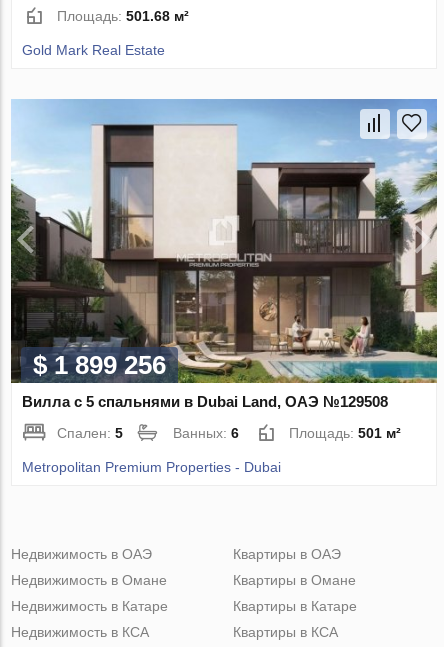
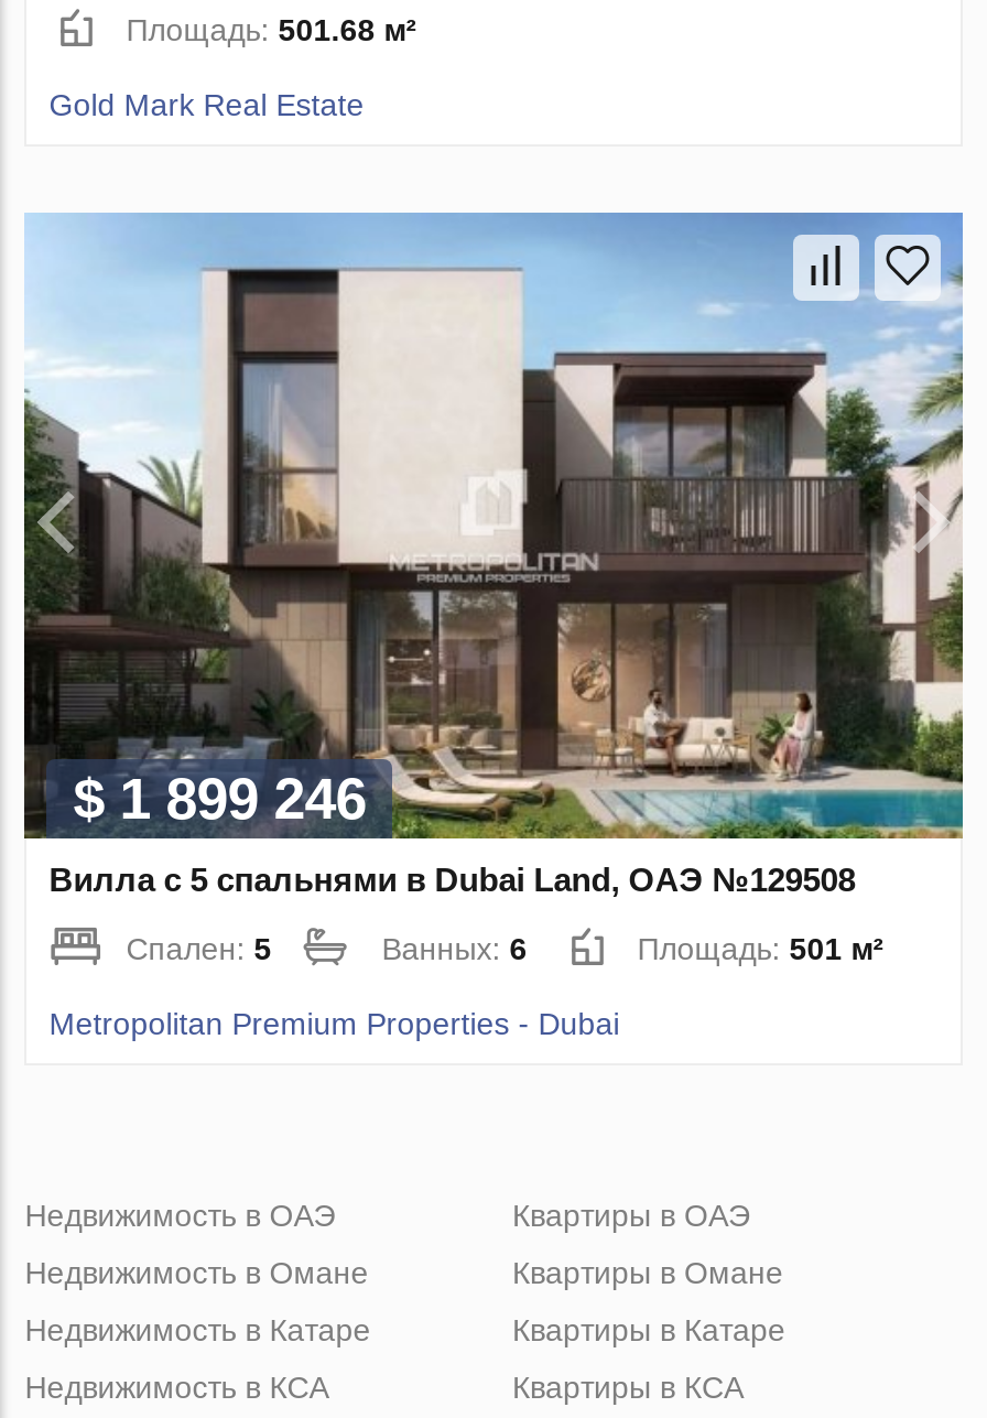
- $ 1 899 256
+ $ 1 899 246
